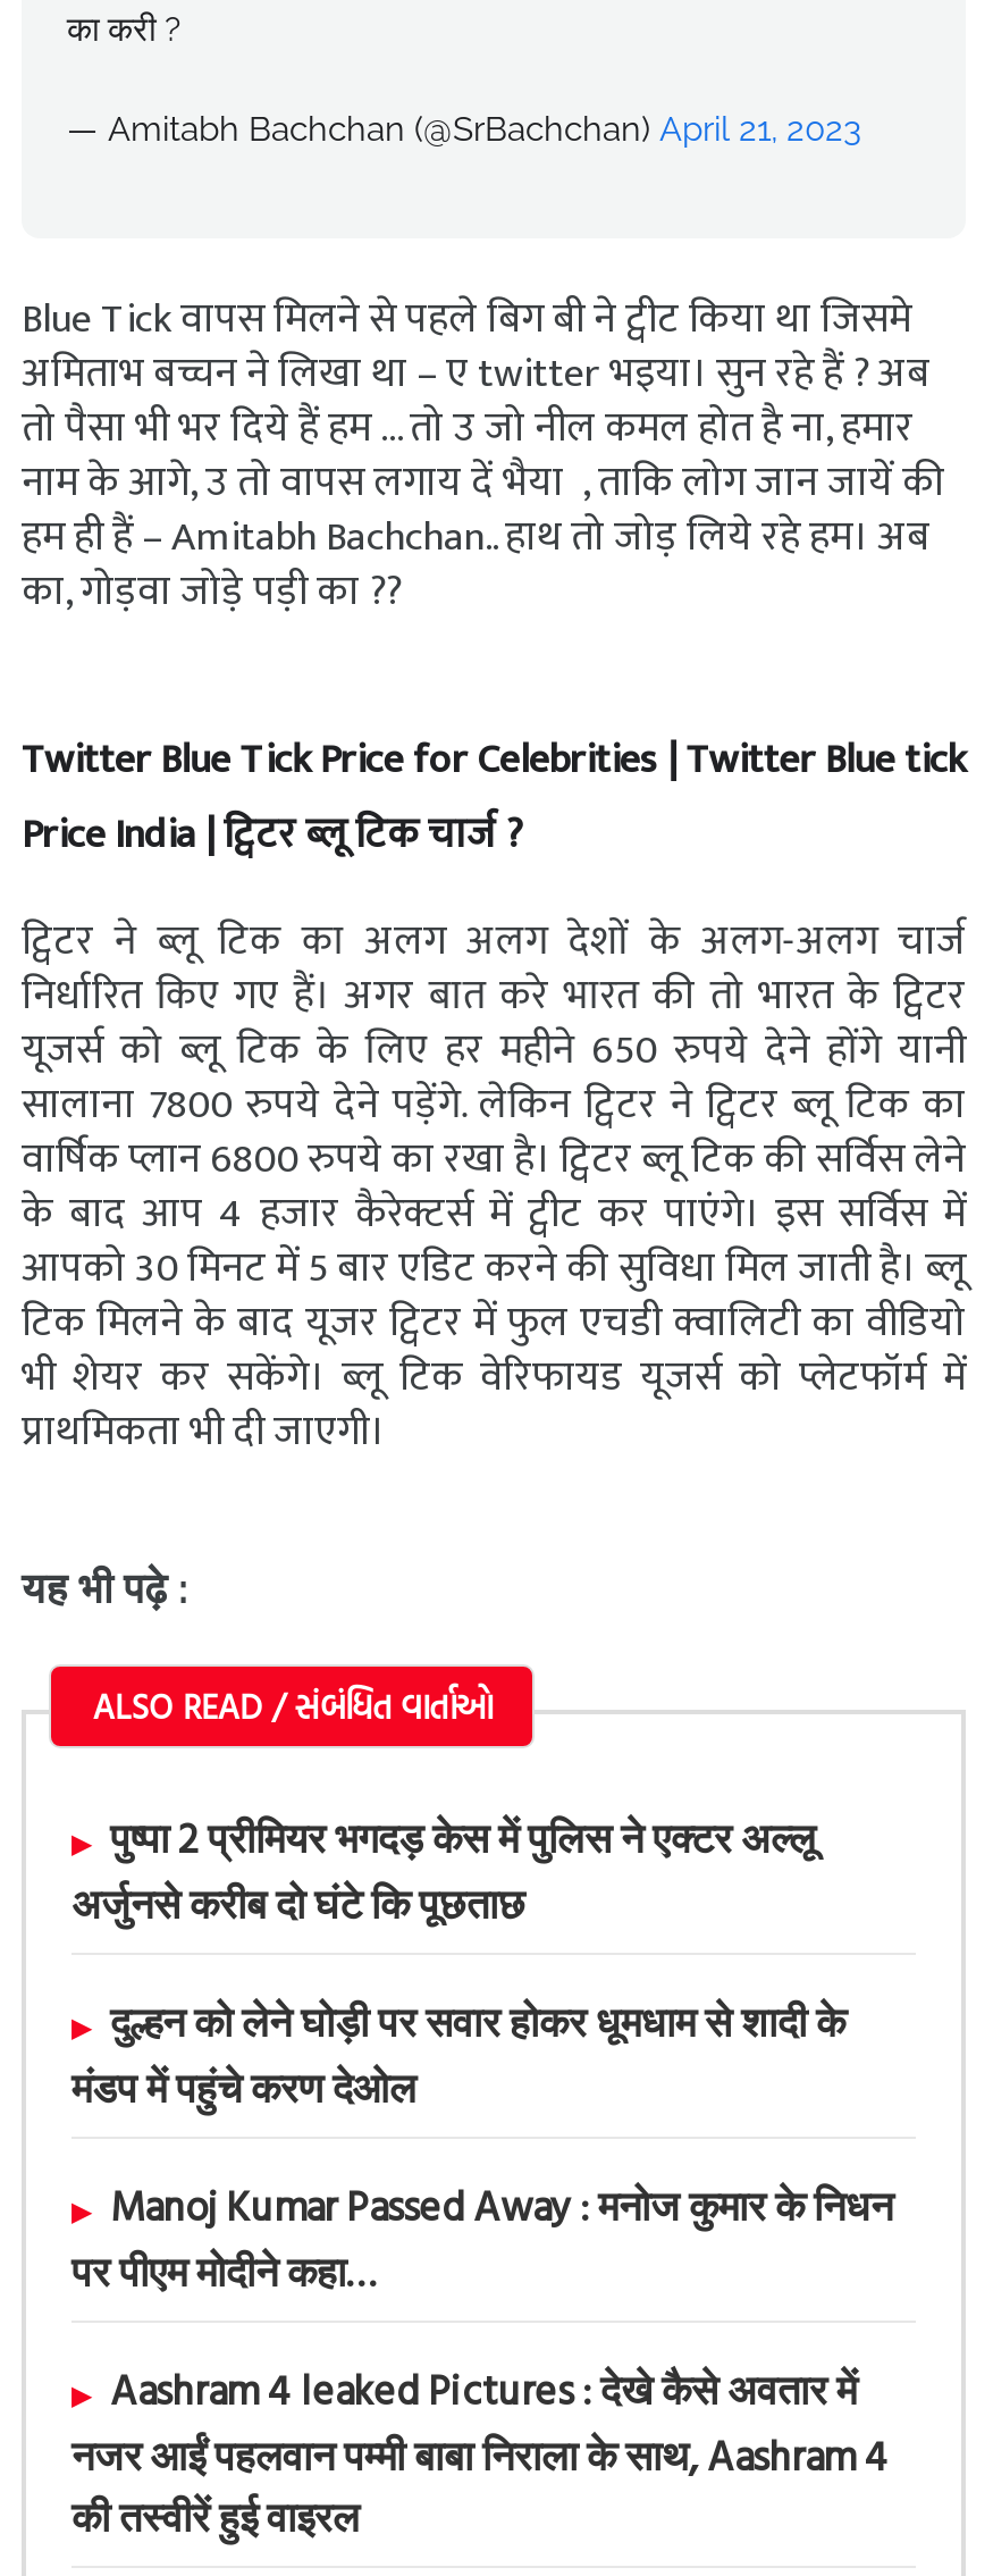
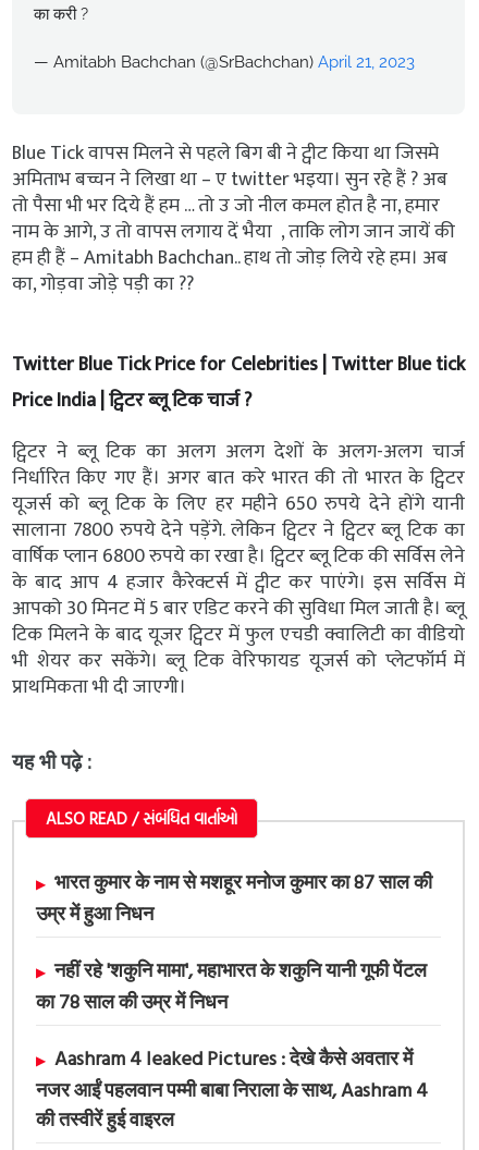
- पुष्पा 2 प्रीमियर भगदड़ केस में पुलिस ने एक्टर अल्लू
- अर्जुनसे करीब दो घंटे कि पूछताछ
- दुल्हन को लेने घोड़ी पर सवार होकर धूमधाम से शादी के
- मंडप में पहुंचे करण देओल
- Manoj Kumar Passed Away : मनोज कुमार के निधन
- पर पीएम मोदीने कहा…
+ भारत कुमार के नाम से मशहूर मनोज कुमार का 87 साल की
+ उम्र में हुआ निधन
+ नहीं रहे 'शकुनि मामा', महाभारत के शकुनि यानी गूफी पेंटल
+ का 78 साल की उम्र में निधन
